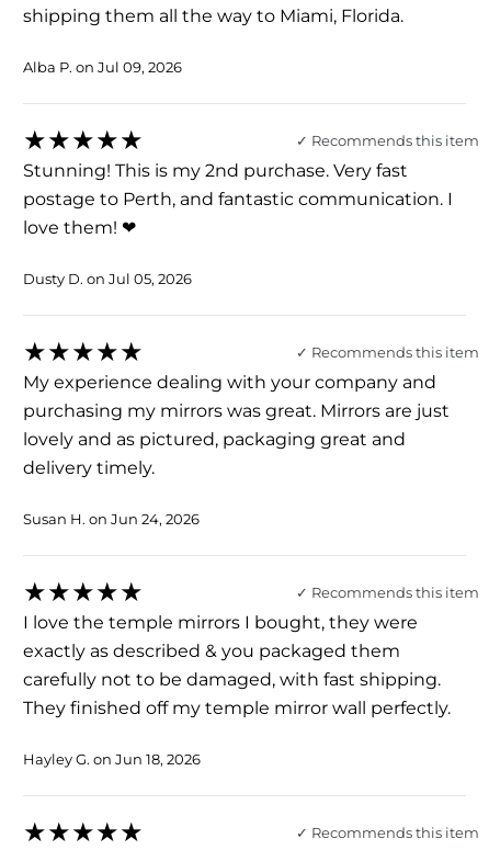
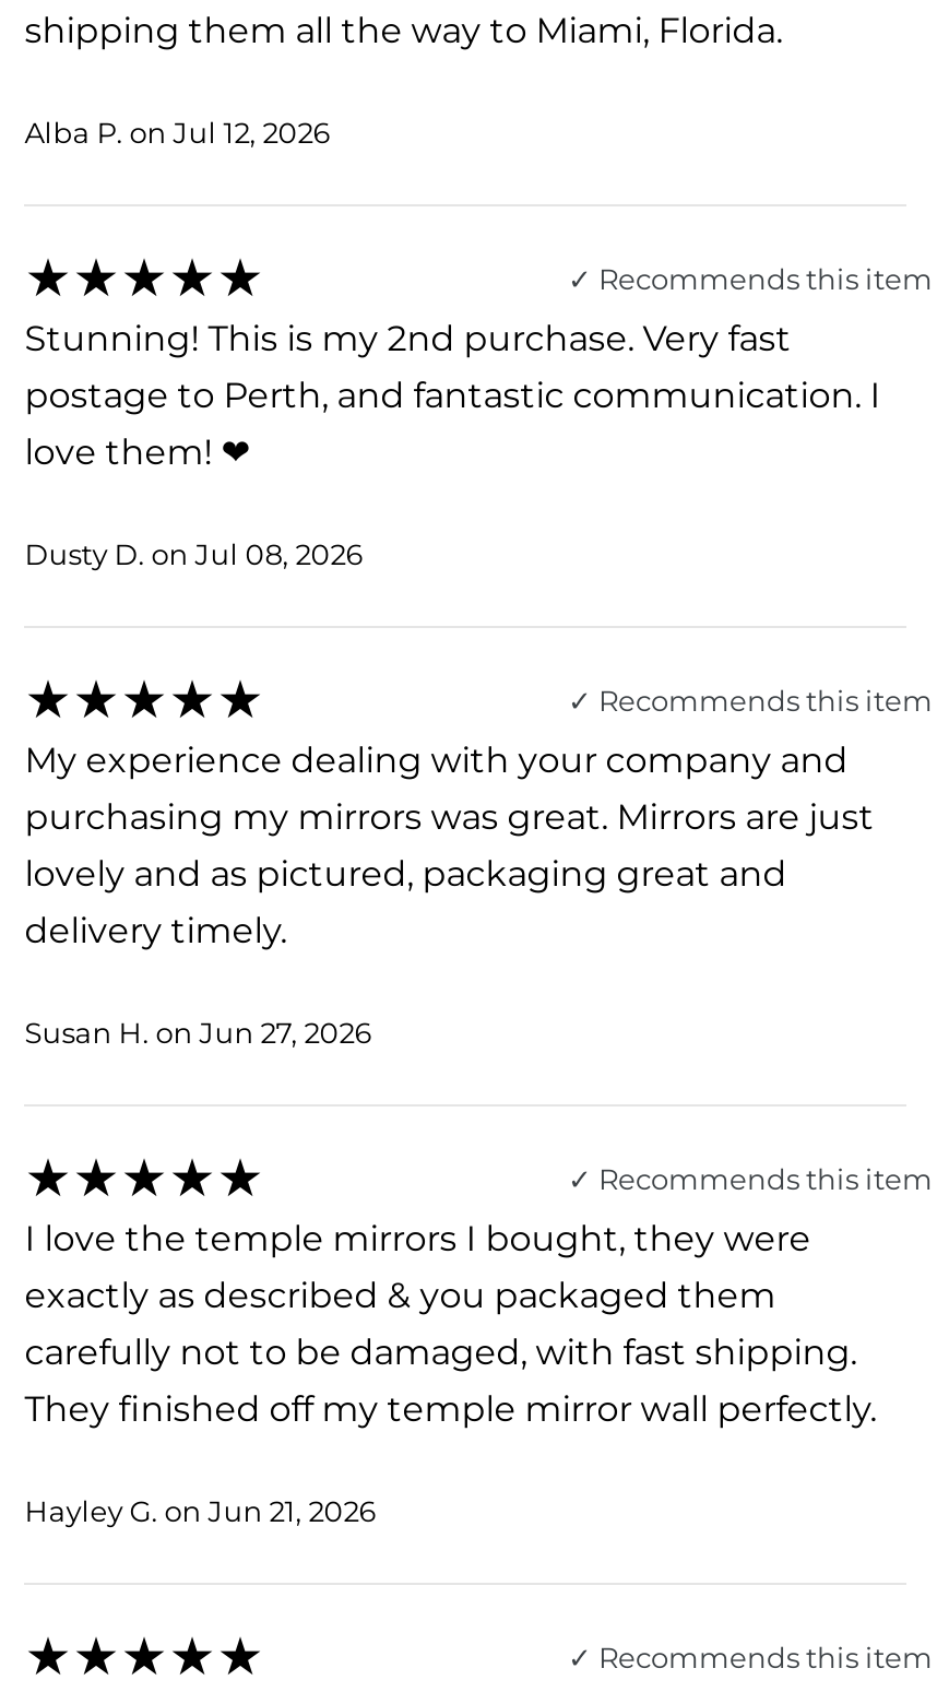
- Alba P. on Jul 09, 2026
+ Alba P. on Jul 12, 2026

- Dusty D. on Jul 05, 2026
+ Dusty D. on Jul 08, 2026

- Susan H. on Jun 24, 2026
+ Susan H. on Jun 27, 2026

- Hayley G. on Jun 18, 2026
+ Hayley G. on Jun 21, 2026
